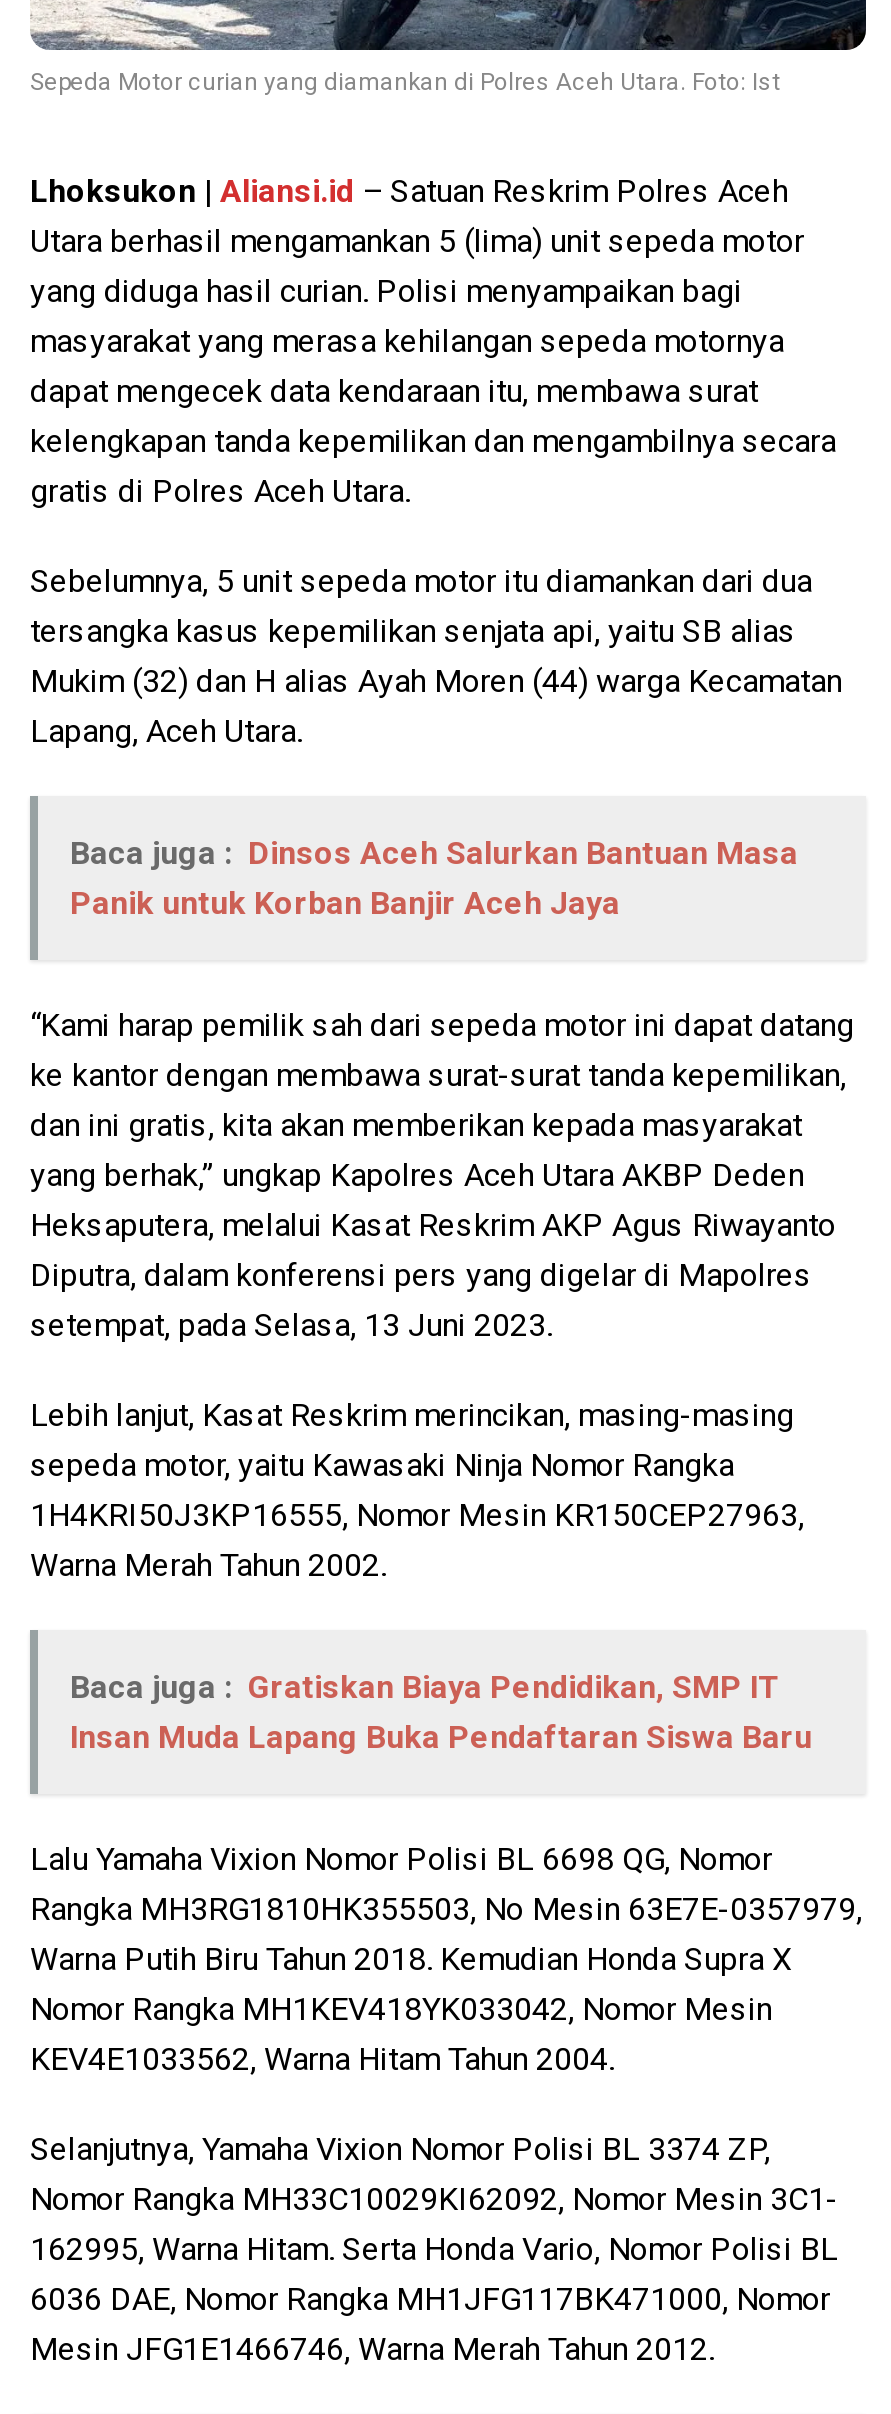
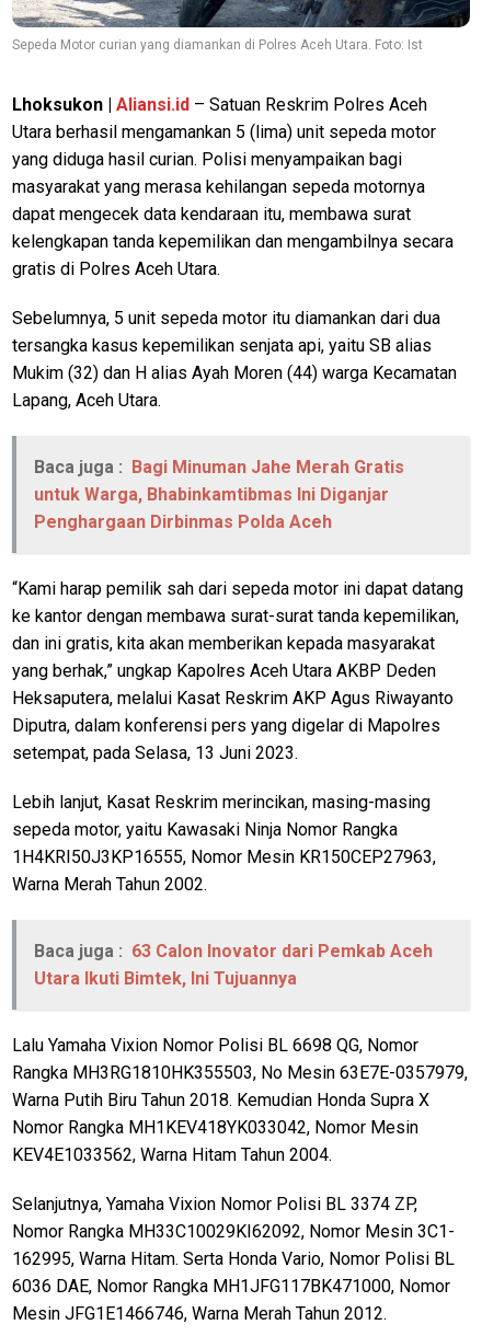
- Baca juga : Dinsos Aceh Salurkan Bantuan Masa
- Panik untuk Korban Banjir Aceh Jaya
+ Baca juga : Bagi Minuman Jahe Merah Gratis
+ untuk Warga, Bhabinkamtibmas Ini Diganjar
+ Penghargaan Dirbinmas Polda Aceh

- Baca juga : Gratiskan Biaya Pendidikan, SMP IT
- Insan Muda Lapang Buka Pendaftaran Siswa Baru
+ Baca juga : 63 Calon Inovator dari Pemkab Aceh
+ Utara Ikuti Bimtek, Ini Tujuannya
